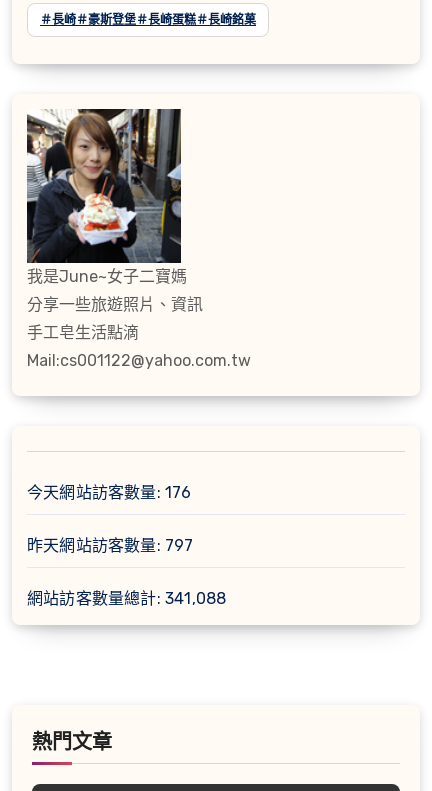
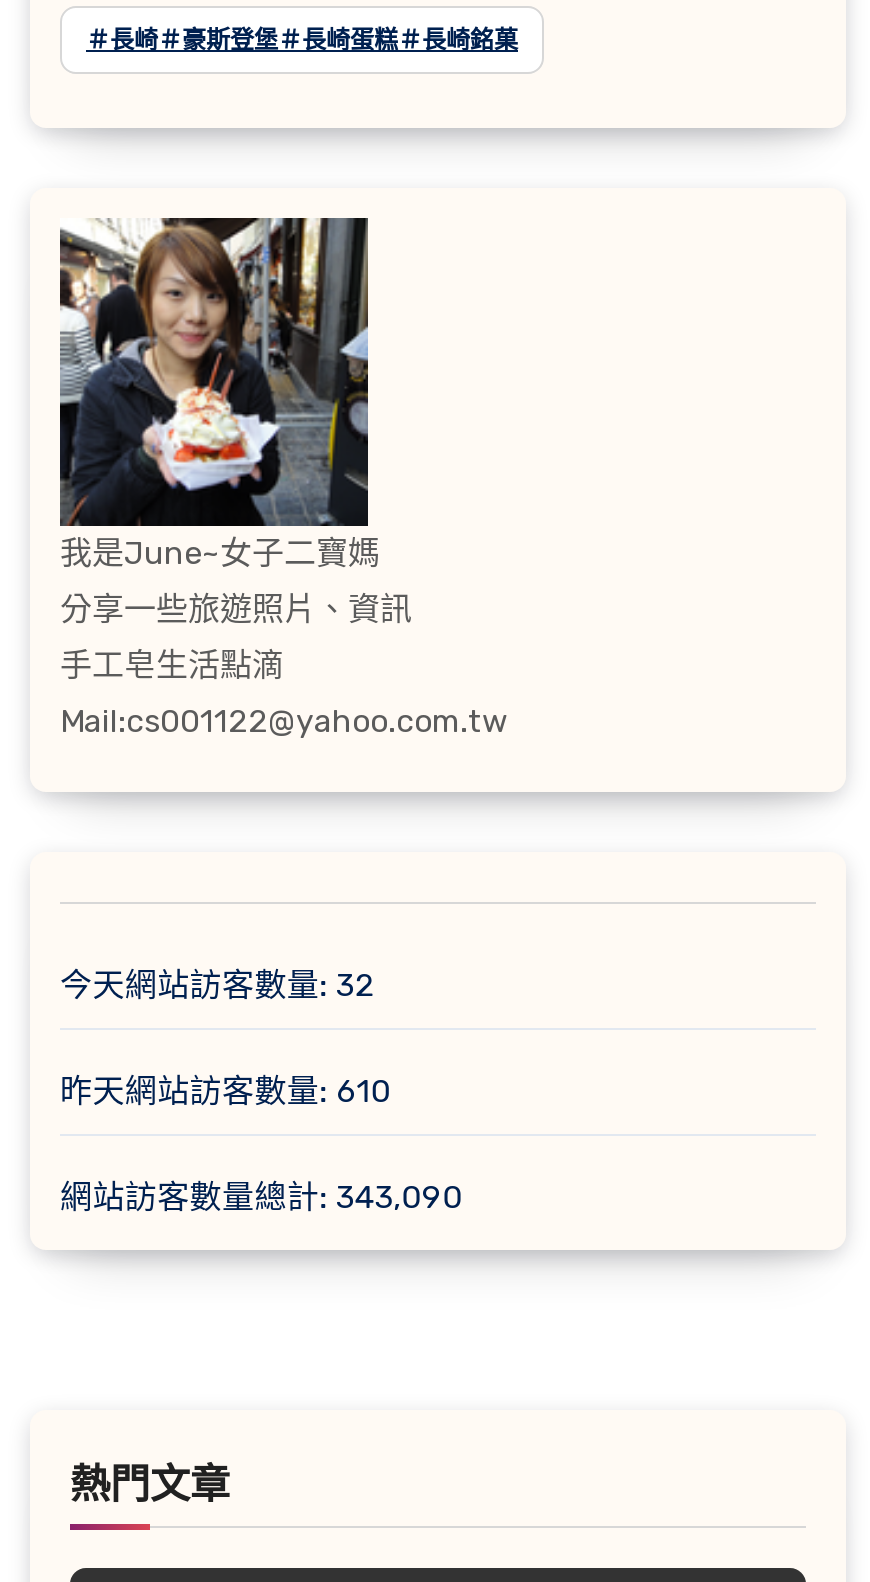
- 今天網站訪客數量: 176
+ 今天網站訪客數量: 32

- 昨天網站訪客數量: 797
+ 昨天網站訪客數量: 610

- 網站訪客數量總計: 341,088
+ 網站訪客數量總計: 343,090
